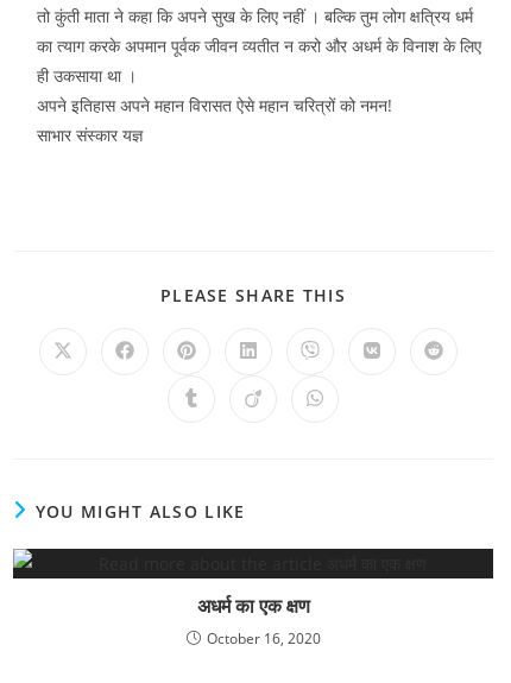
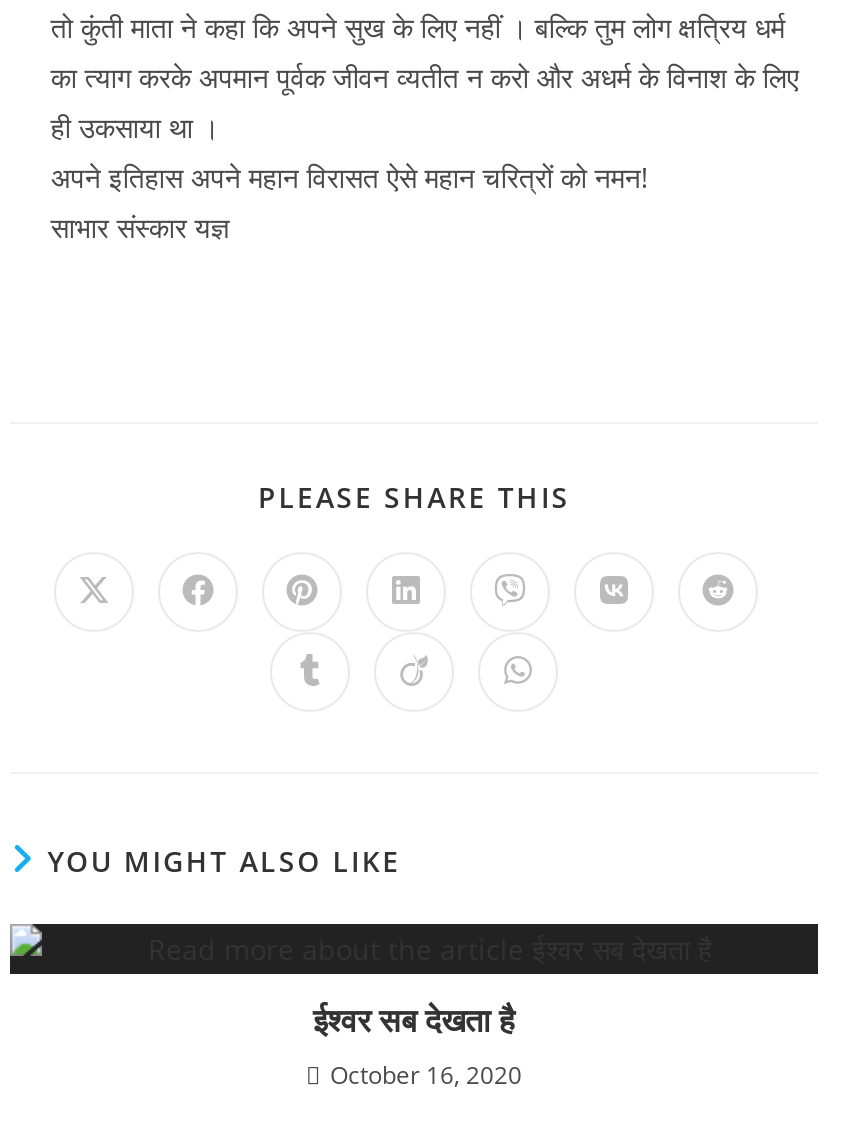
- अधर्म का एक क्षण
+ ईश्वर सब देखता है
